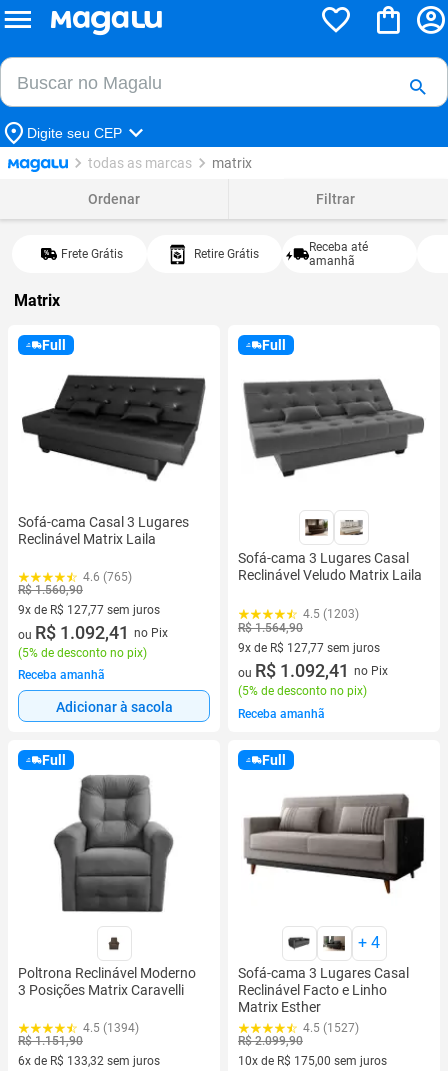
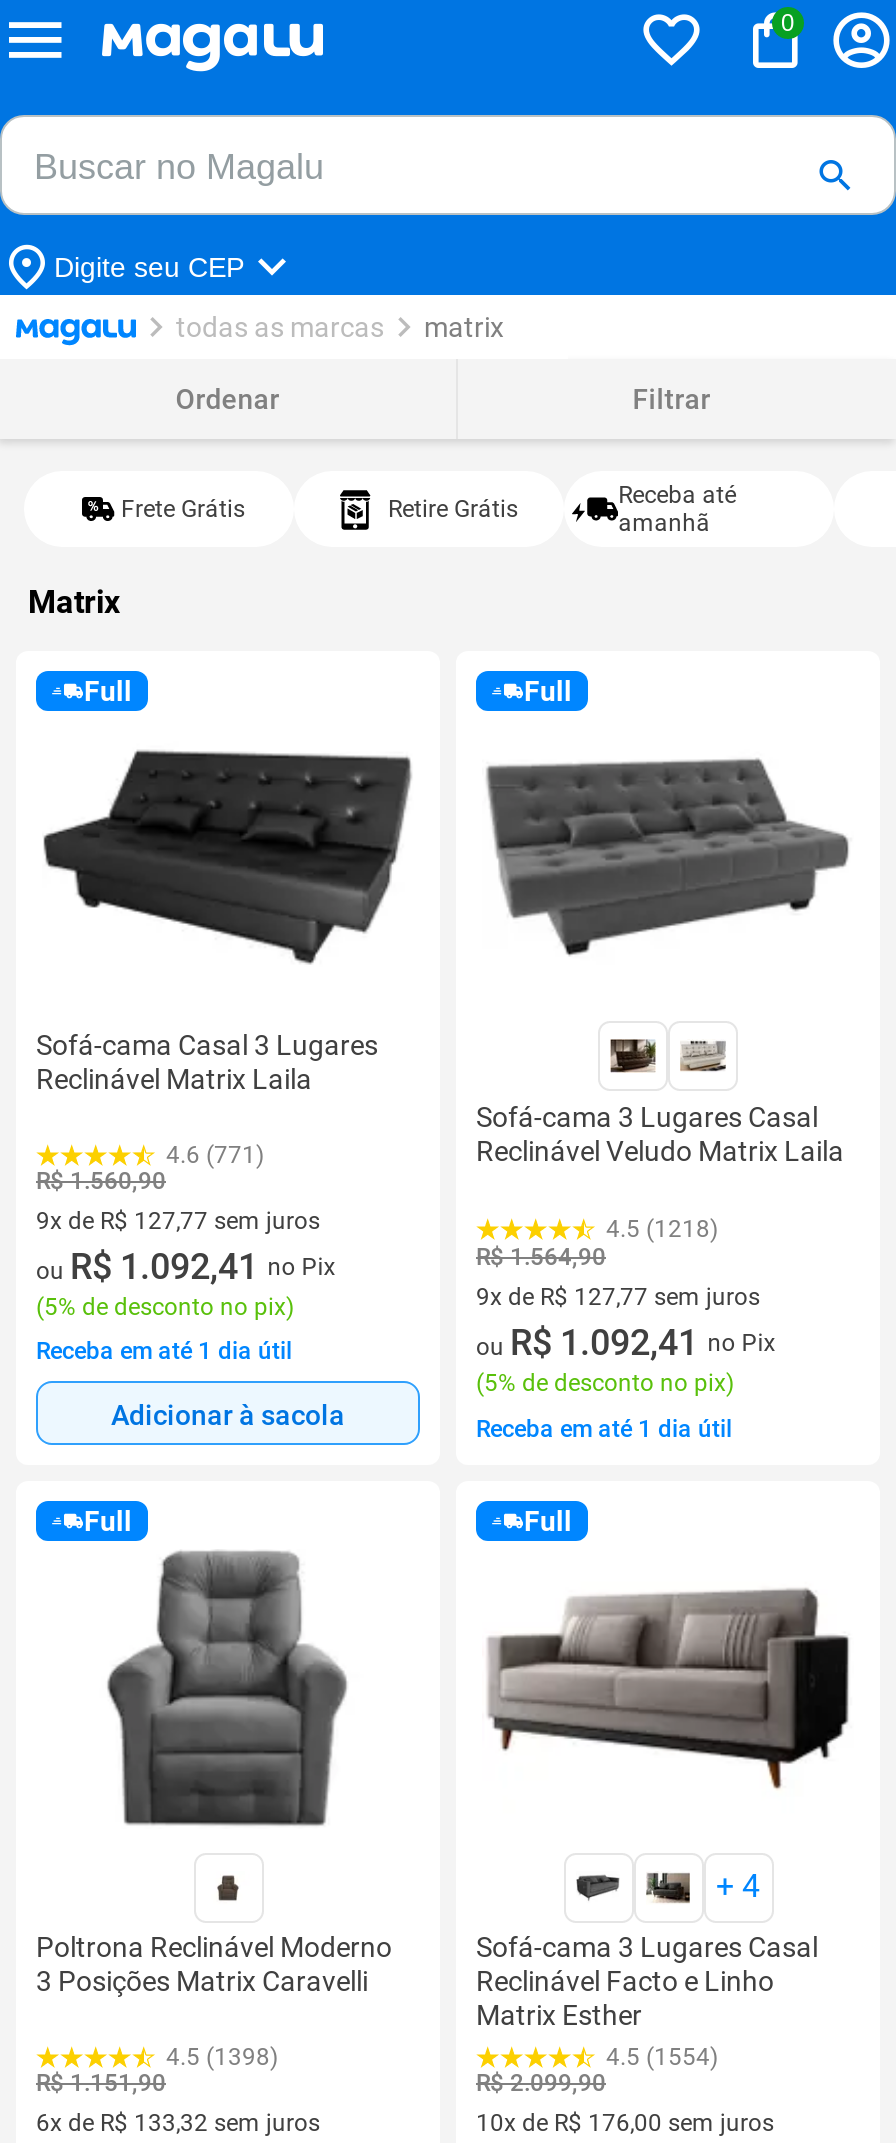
+ 0

- 4.6 (765)
+ 4.6 (771)

- 4.5 (1203)
+ 4.5 (1218)

- Receba amanhã
+ Receba em até 1 dia útil

- Receba amanhã
+ Receba em até 1 dia útil

- 4.5 (1394)
+ 4.5 (1398)

- 4.5 (1527)
+ 4.5 (1554)

- 10x de R$ 175,00 sem juros
+ 10x de R$ 176,00 sem juros
